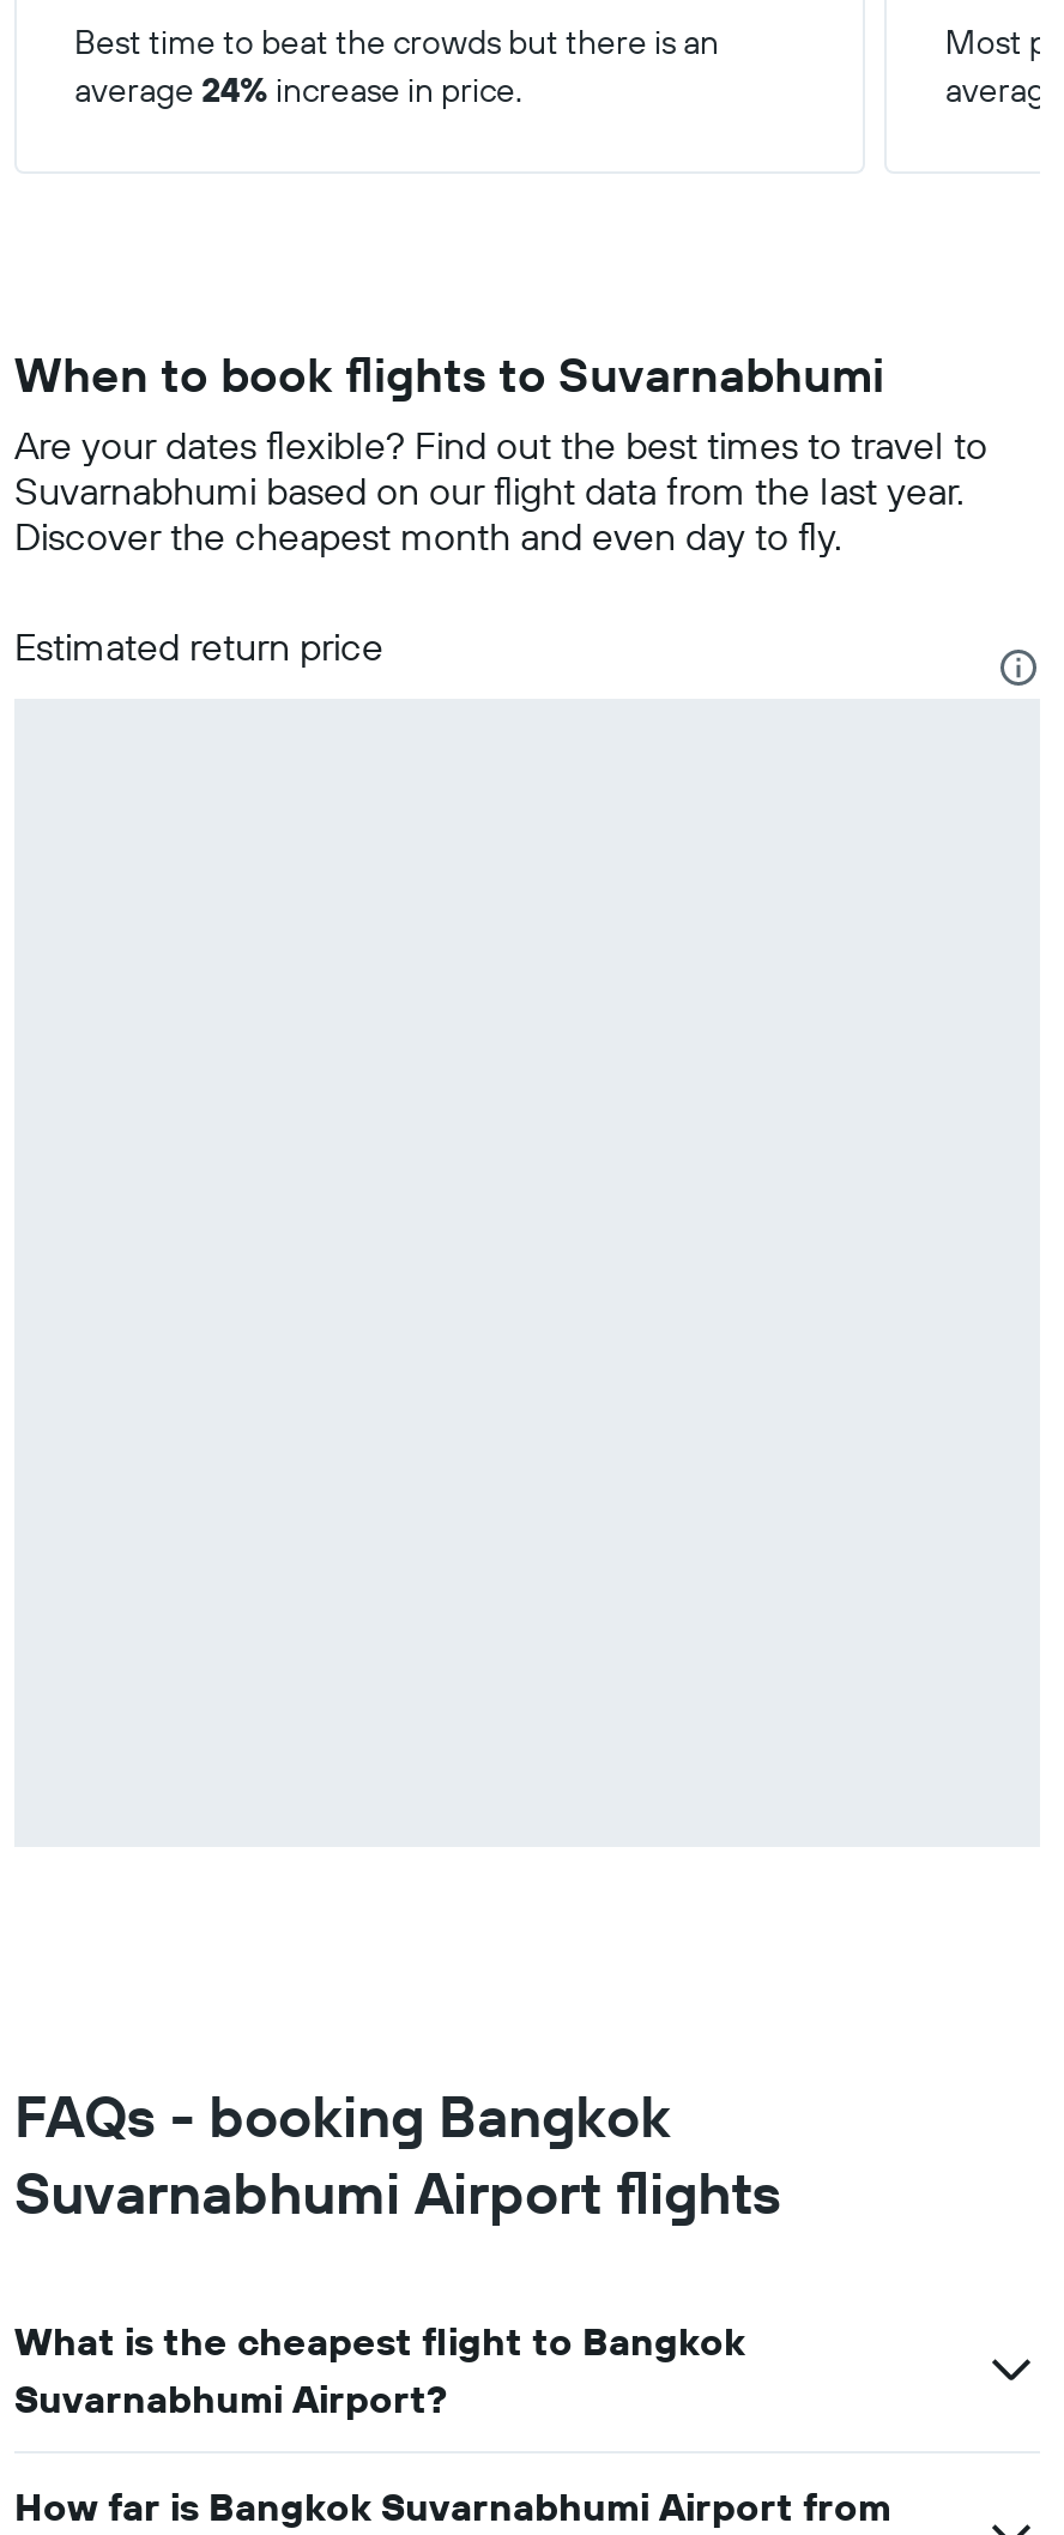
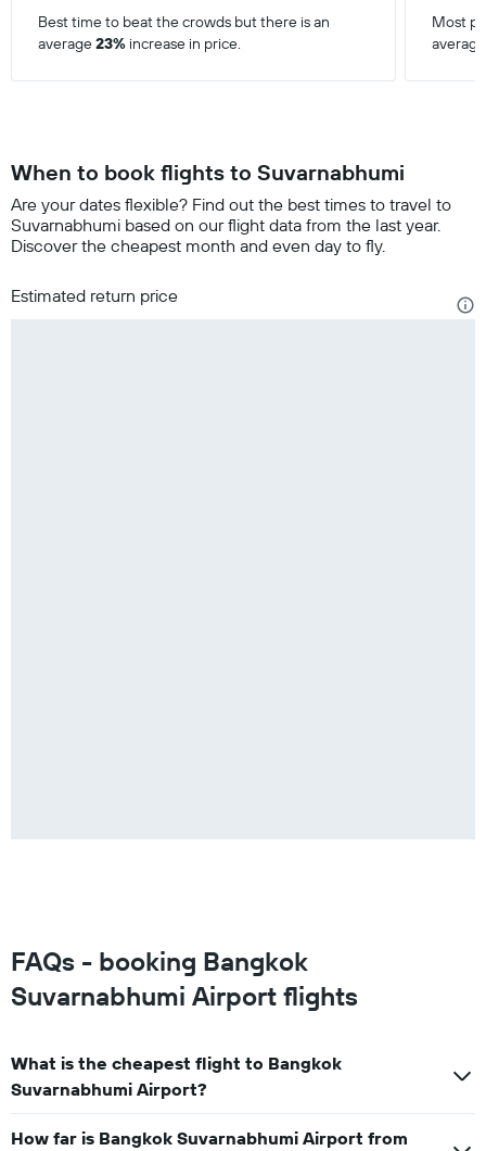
- average 24% increase in price.
+ average 23% increase in price.
